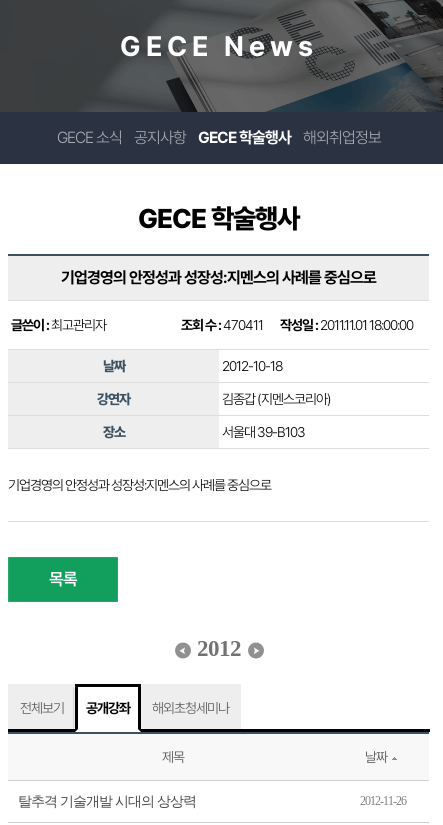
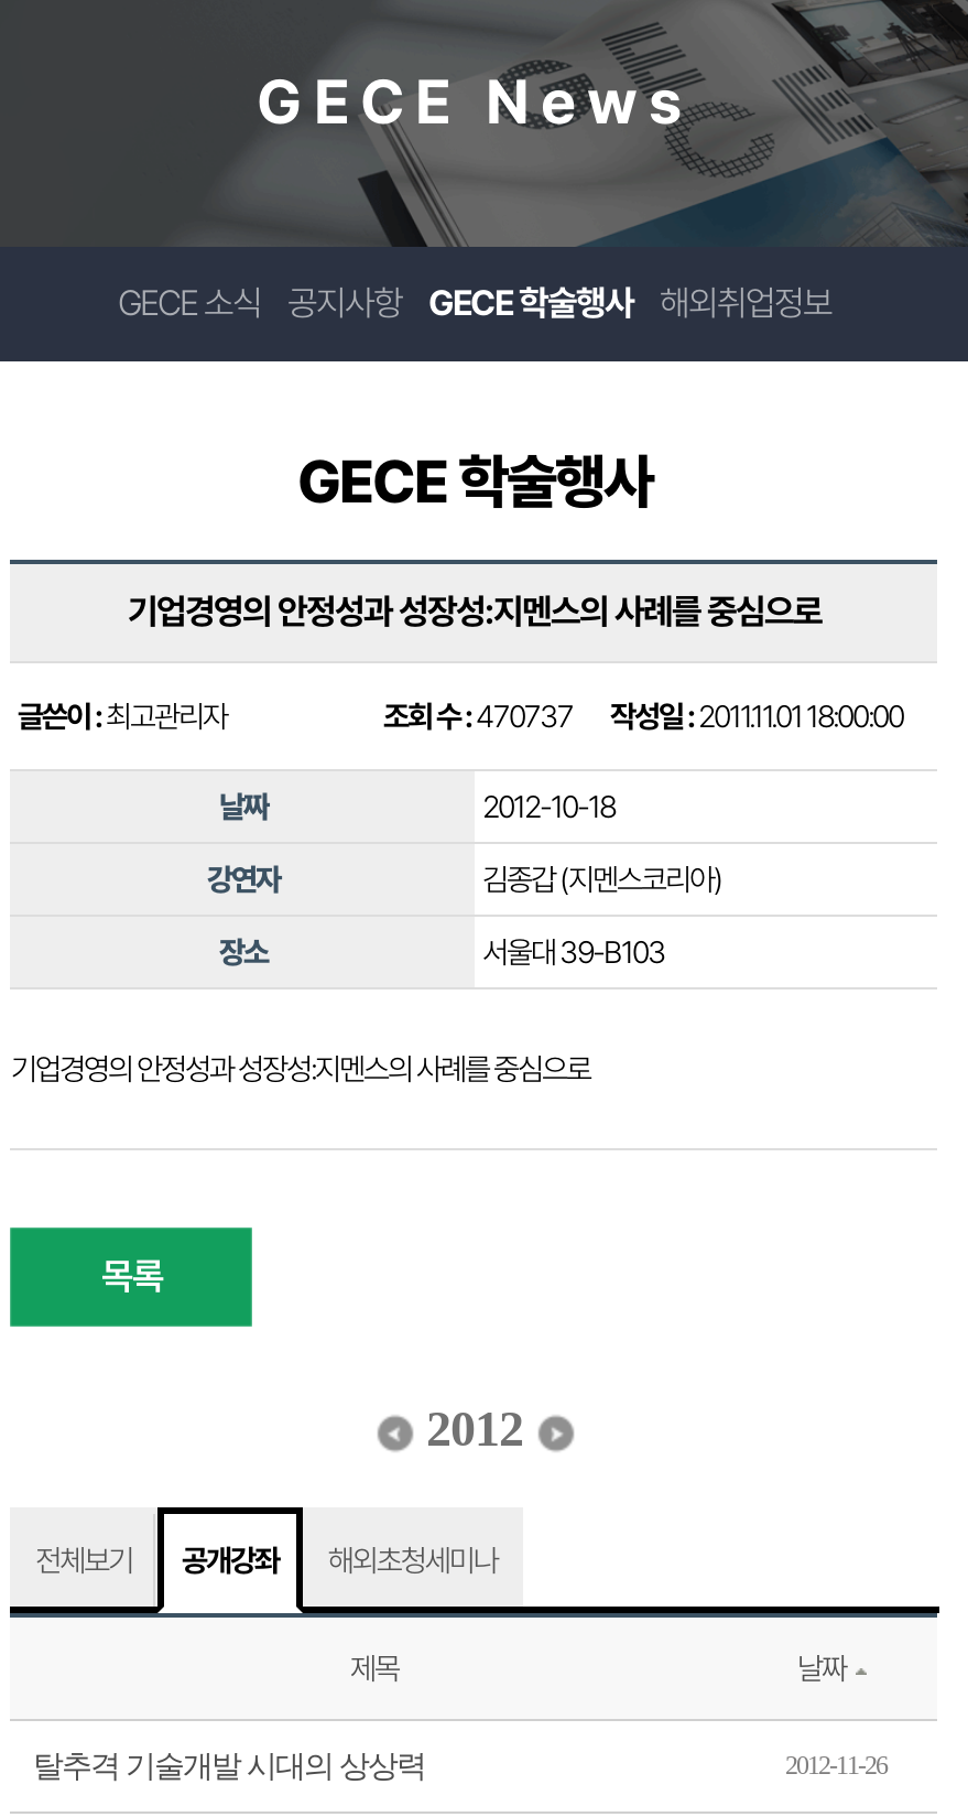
- 조회 수 :470411 작성일 : 2011.11.01 18:00:00
+ 조회 수 :470737 작성일 : 2011.11.01 18:00:00
